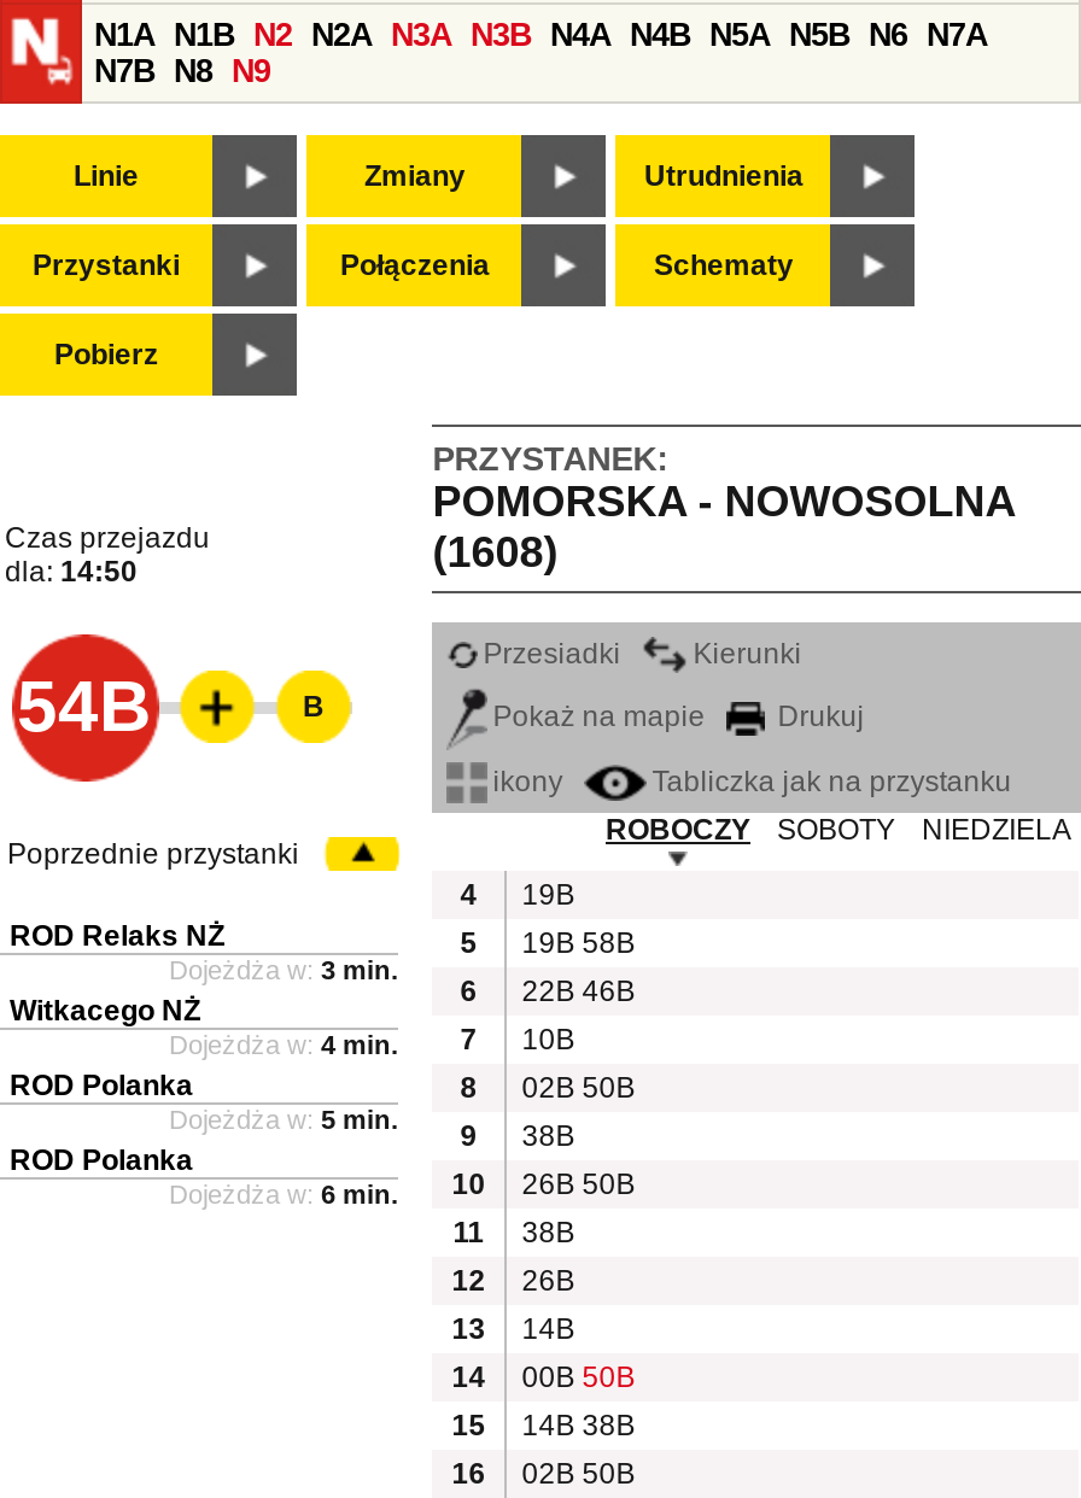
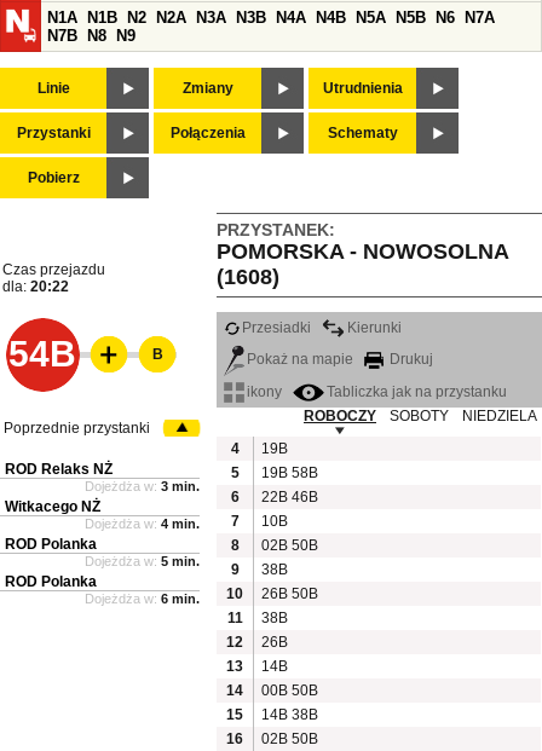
- dla: 14:50
+ dla: 20:22
